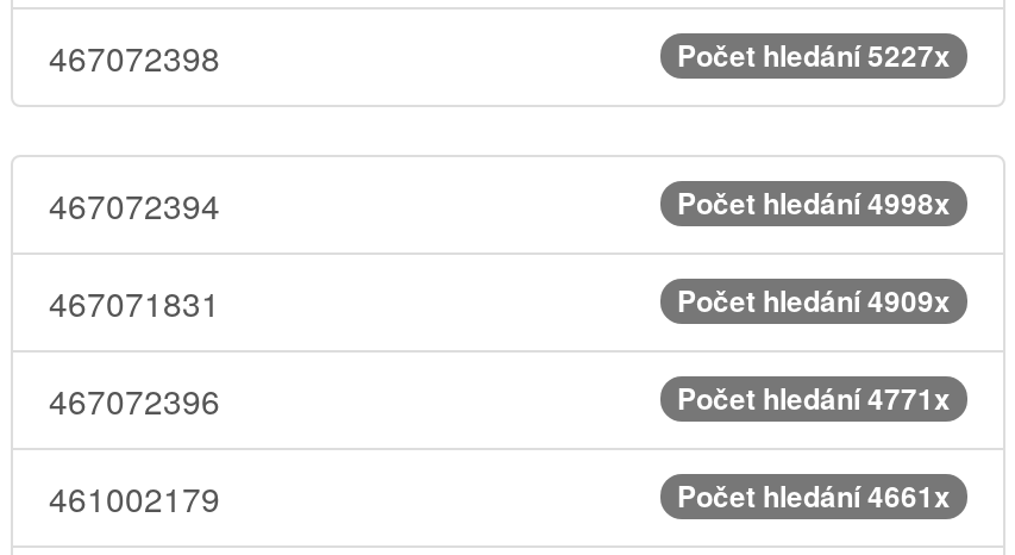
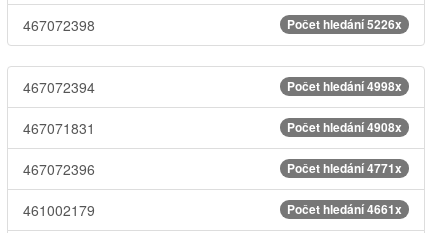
- Počet hledání 5227x
+ Počet hledání 5226x

- Počet hledání 4909x
+ Počet hledání 4908x
